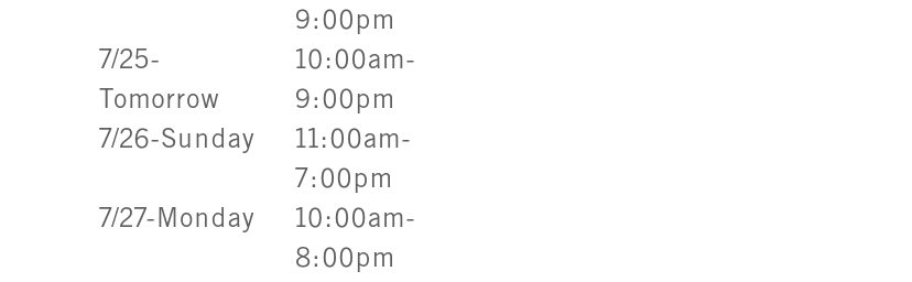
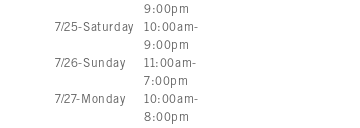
- 7/25-
- Tomorrow
+ 7/25-Saturday
